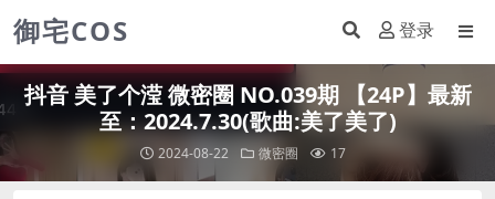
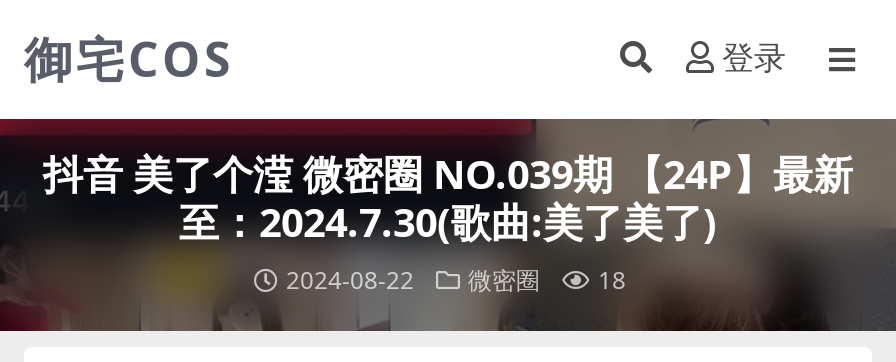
- 2024-08-22 微密圈 17
+ 2024-08-22 微密圈 18
